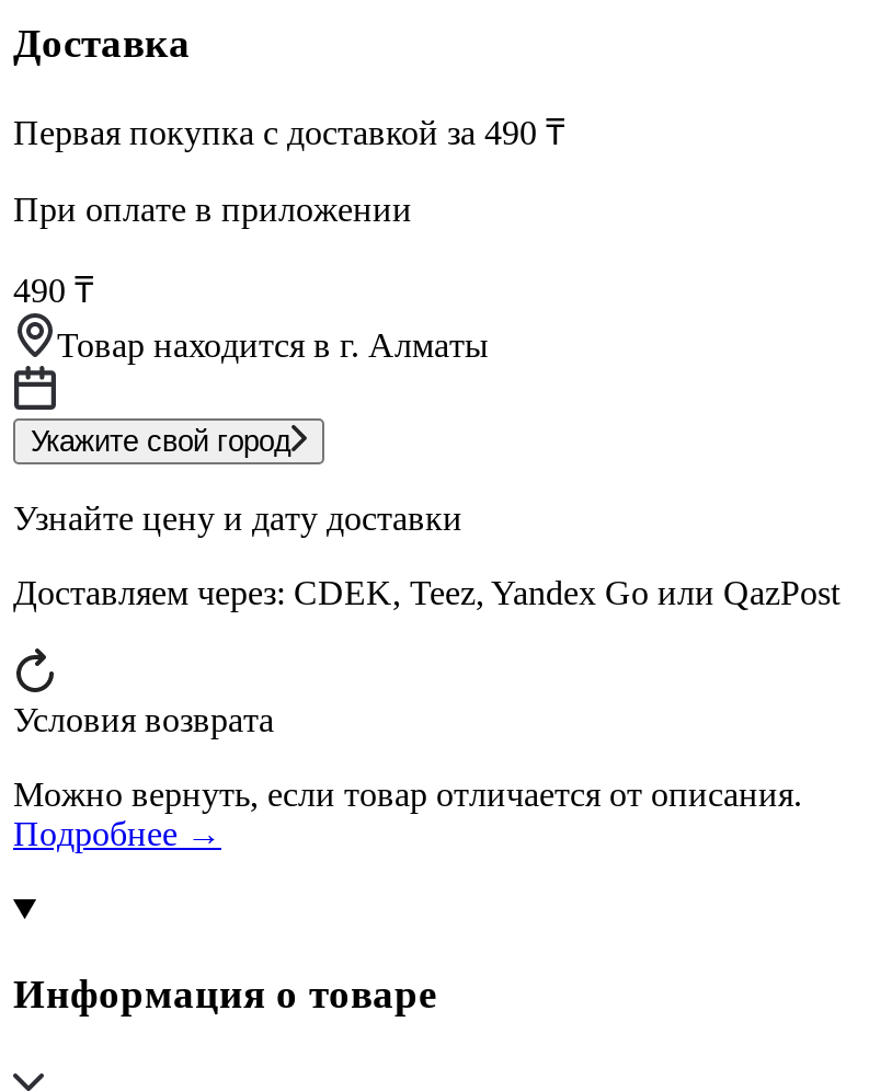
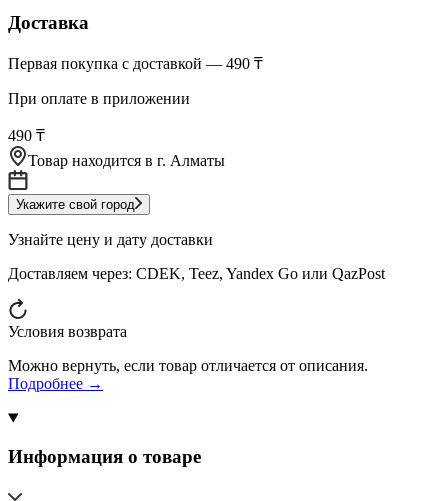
- Первая покупка с доставкой за 490 ₸
+ Первая покупка с доставкой — 490 ₸
